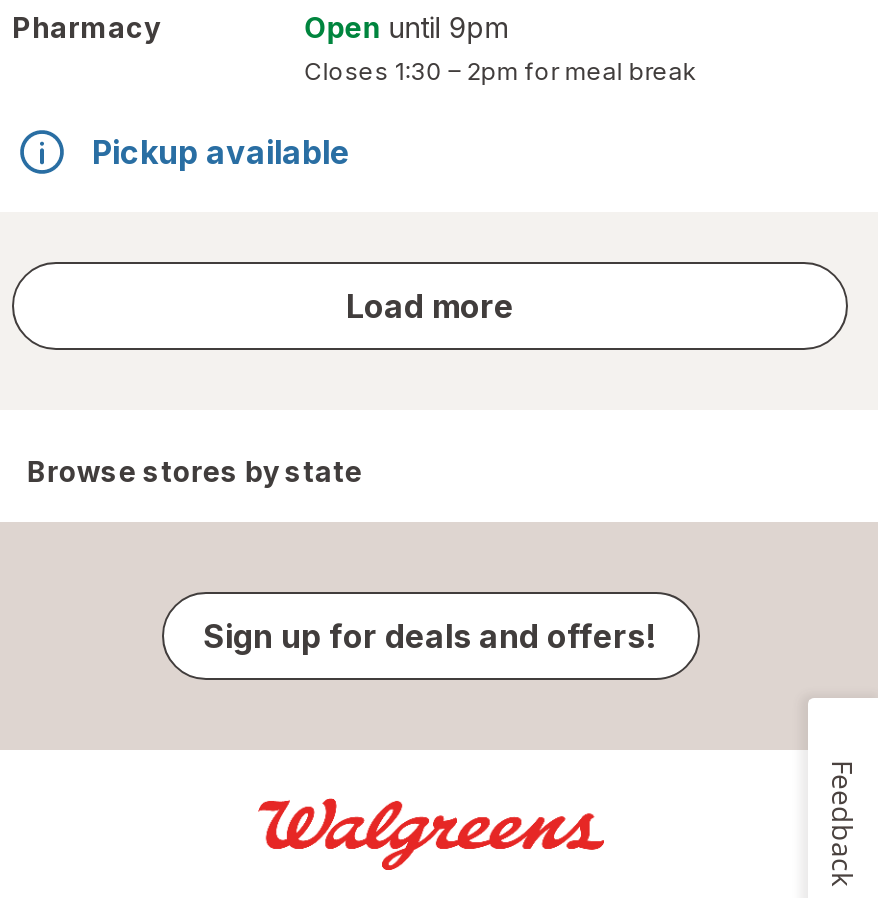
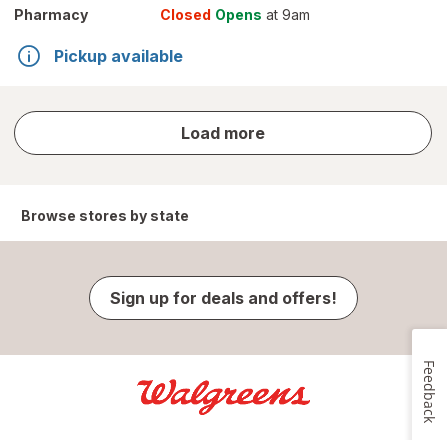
- Open until 9pm
- Closes 1:30 – 2pm for meal break
+ Closed Opens at 9am
